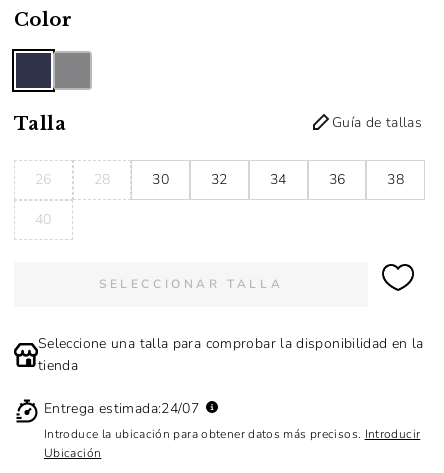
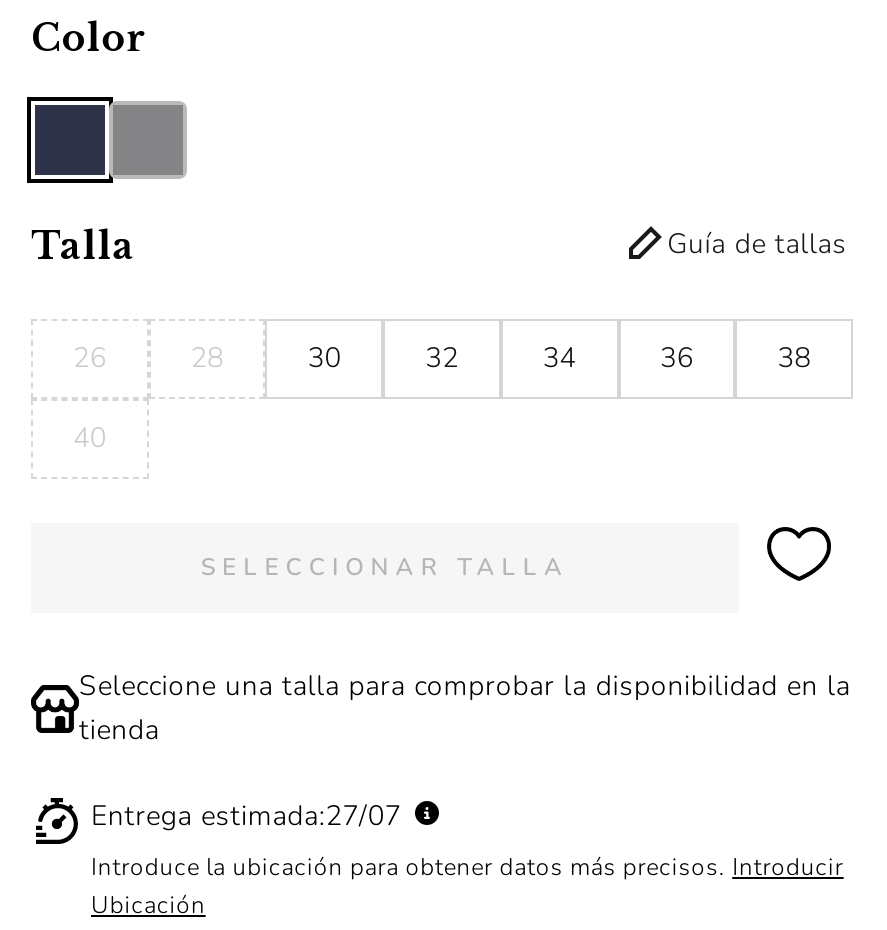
- Entrega estimada:24/07
+ Entrega estimada:27/07
